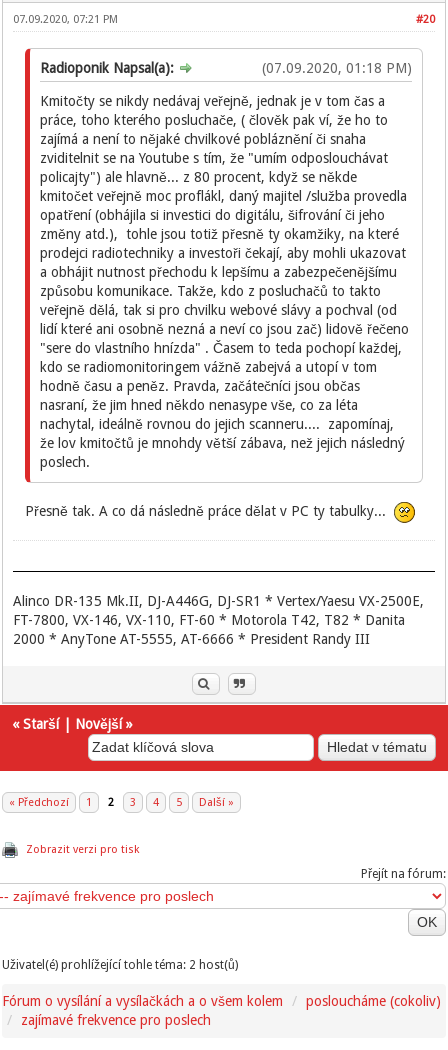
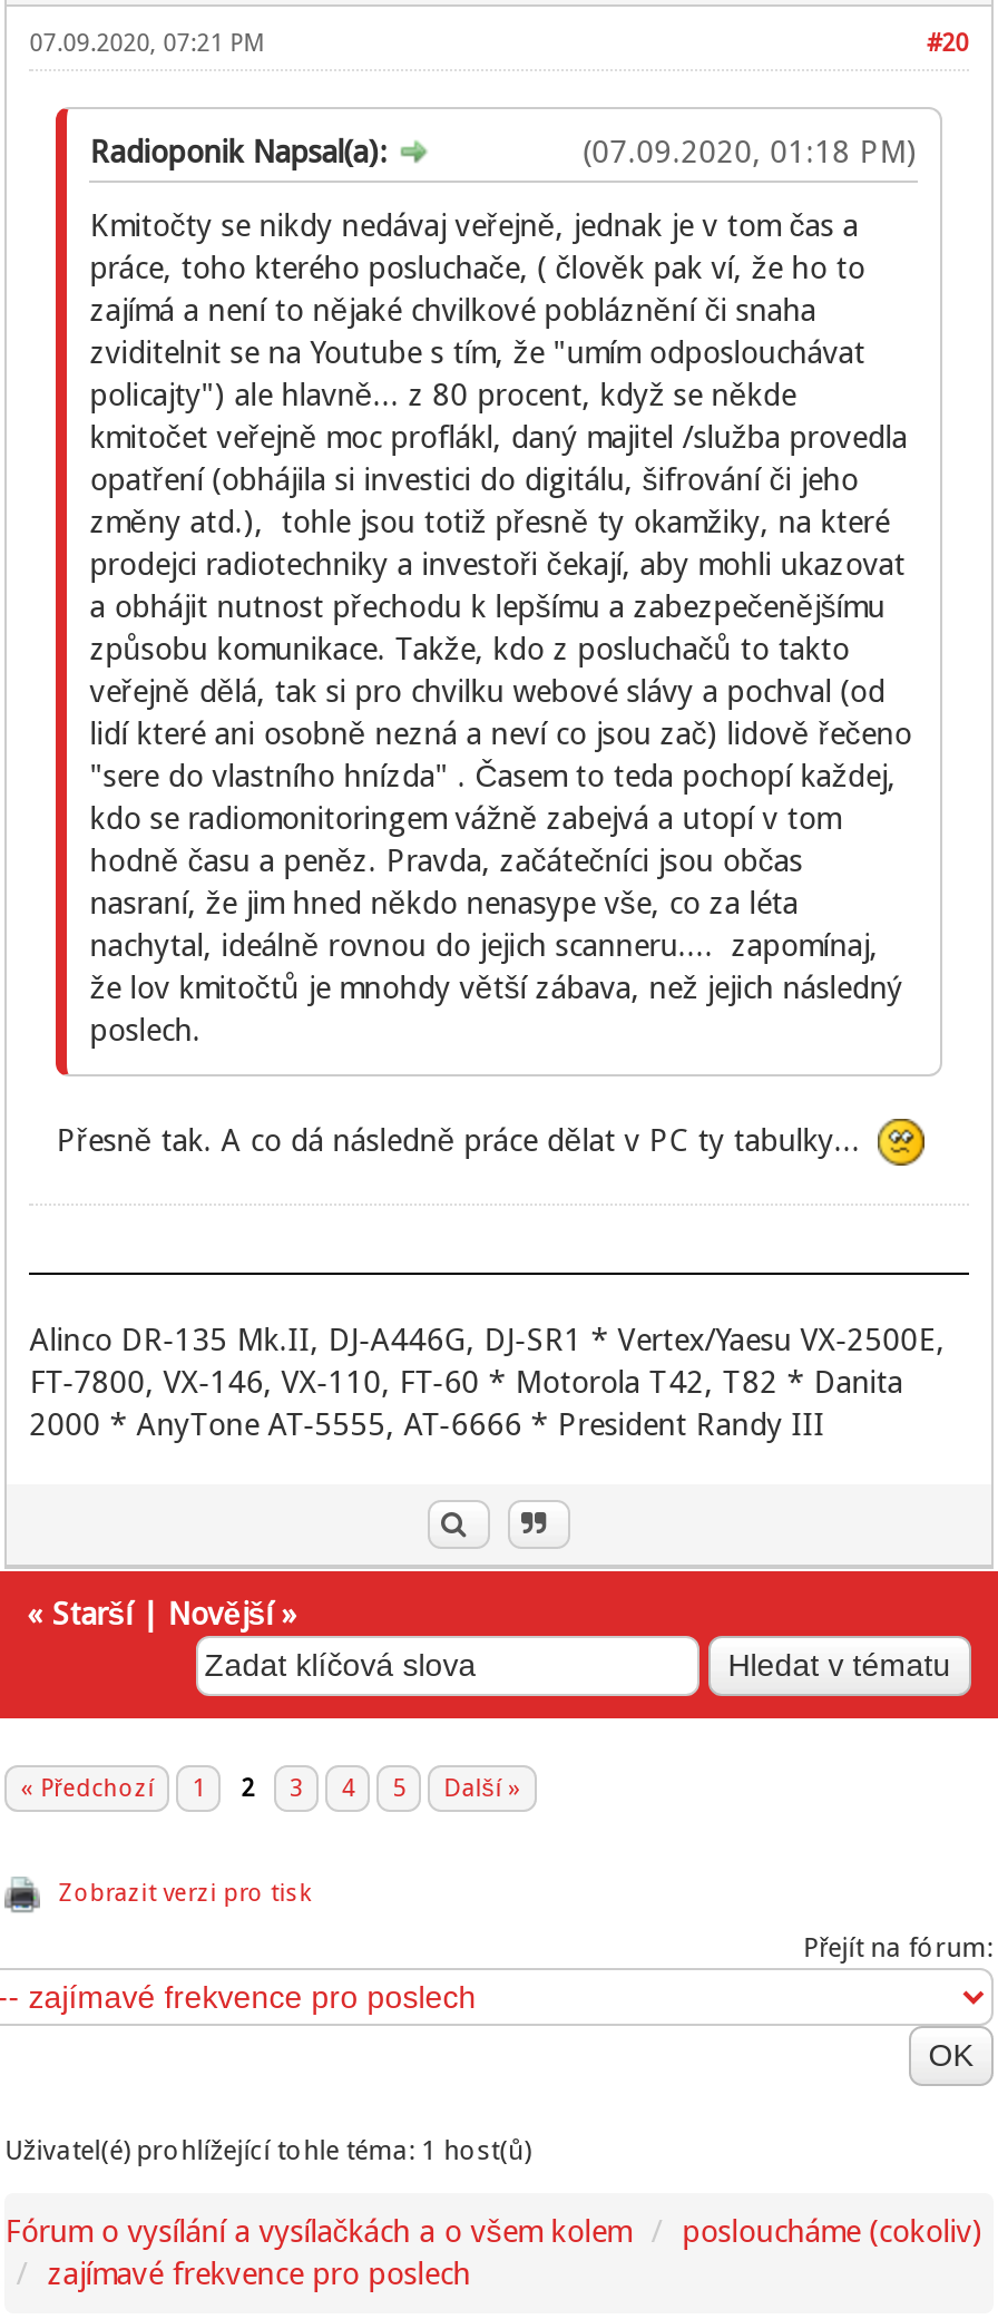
- Uživatel(é) prohlížející tohle téma: 2 host(ů)
+ Uživatel(é) prohlížející tohle téma: 1 host(ů)
